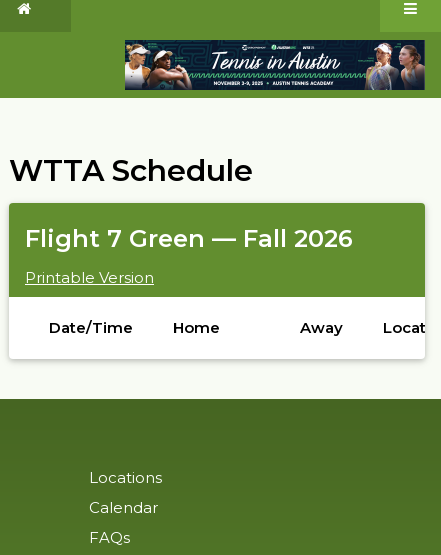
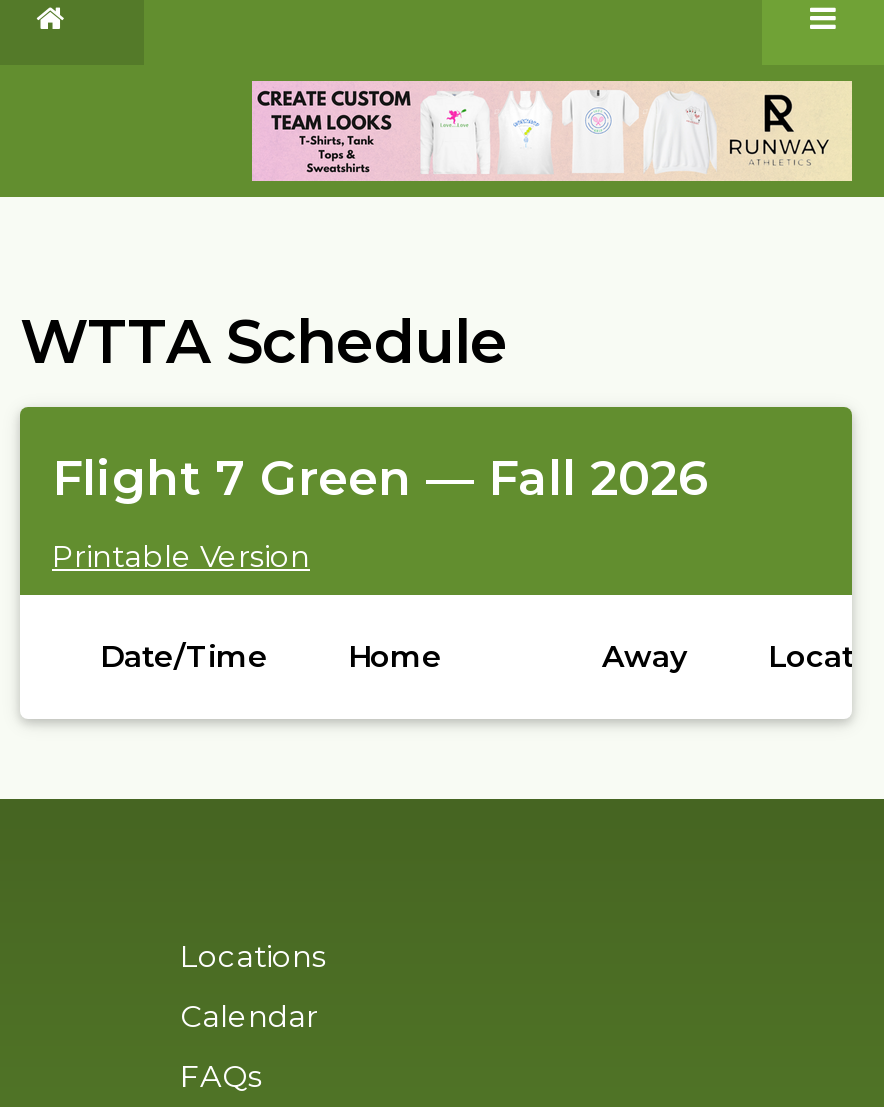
- [image]
+ [image]
